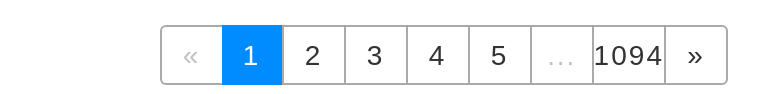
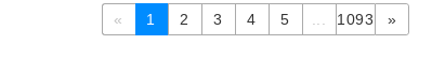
- ... 1094
+ ... 1093
